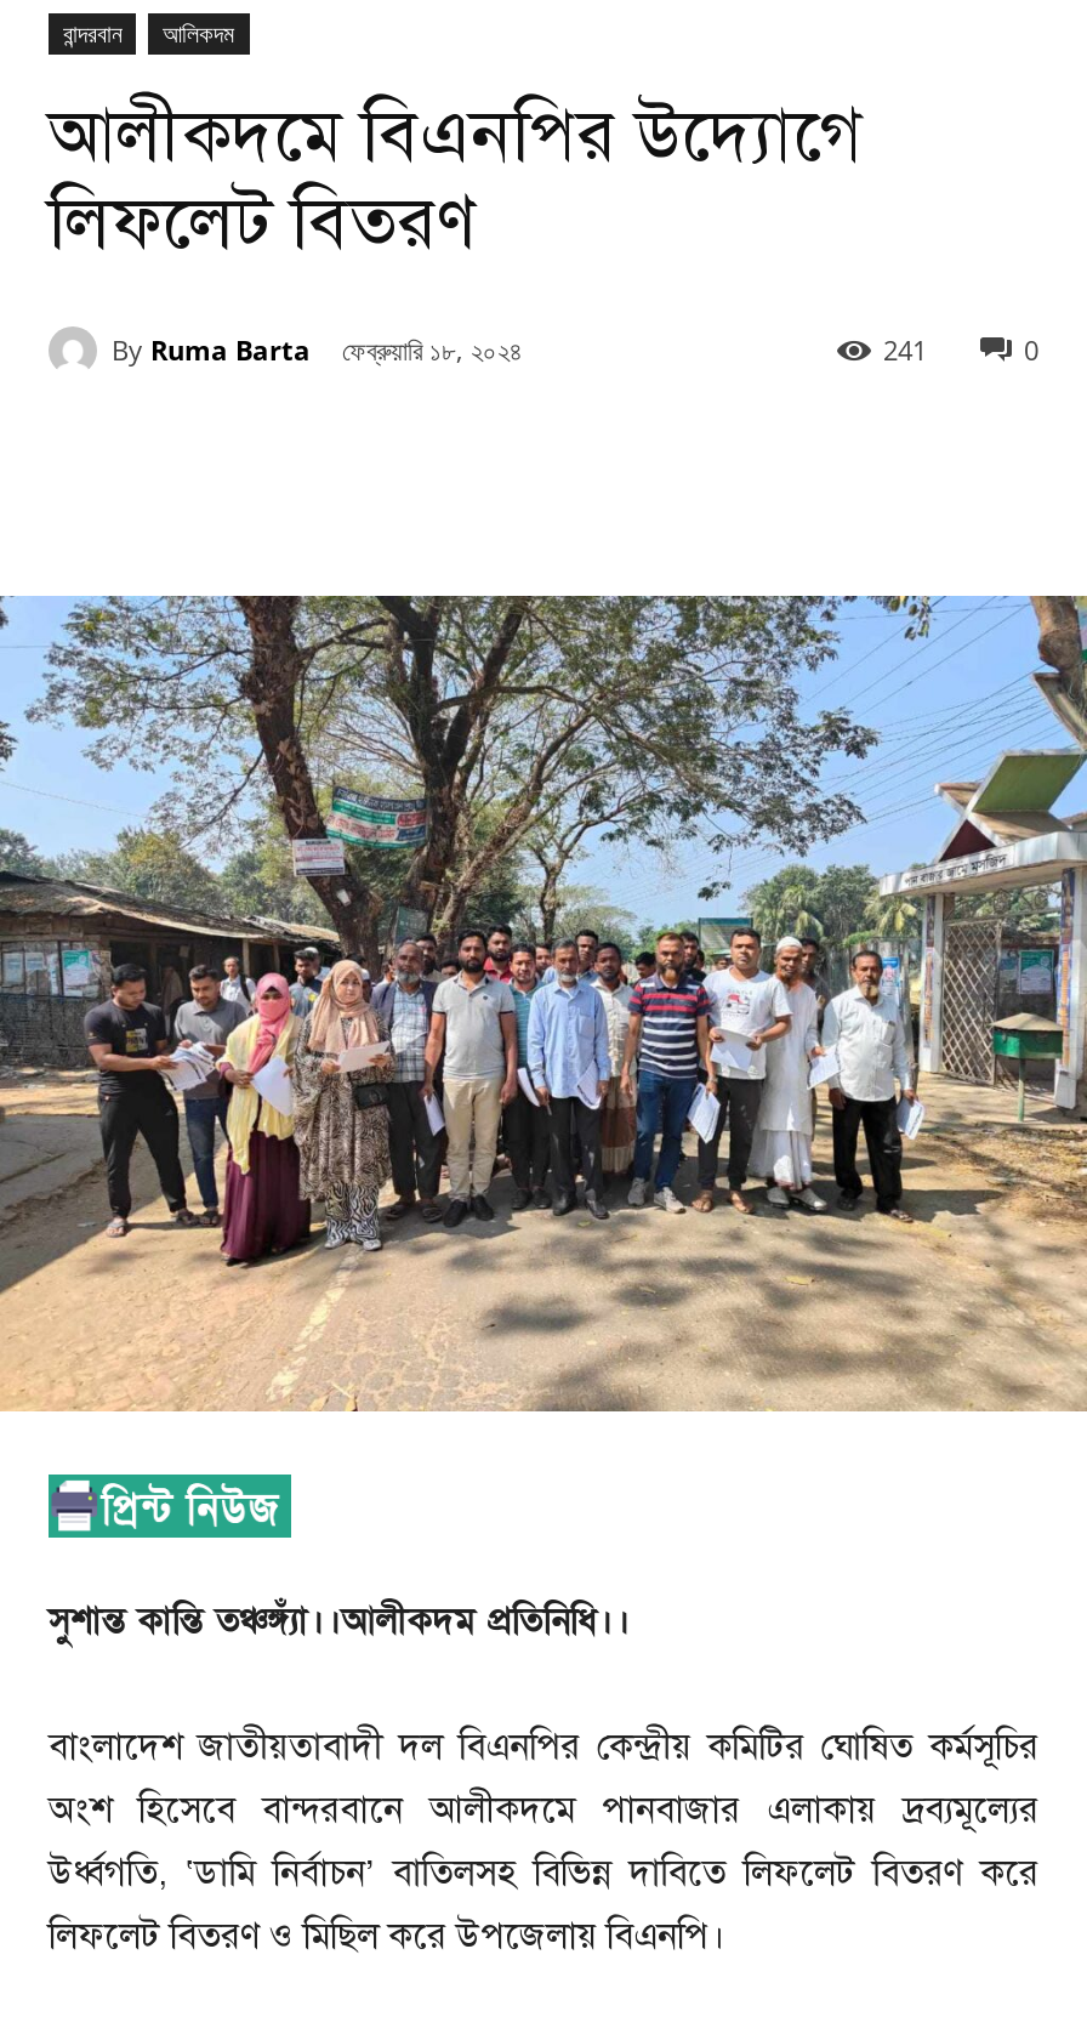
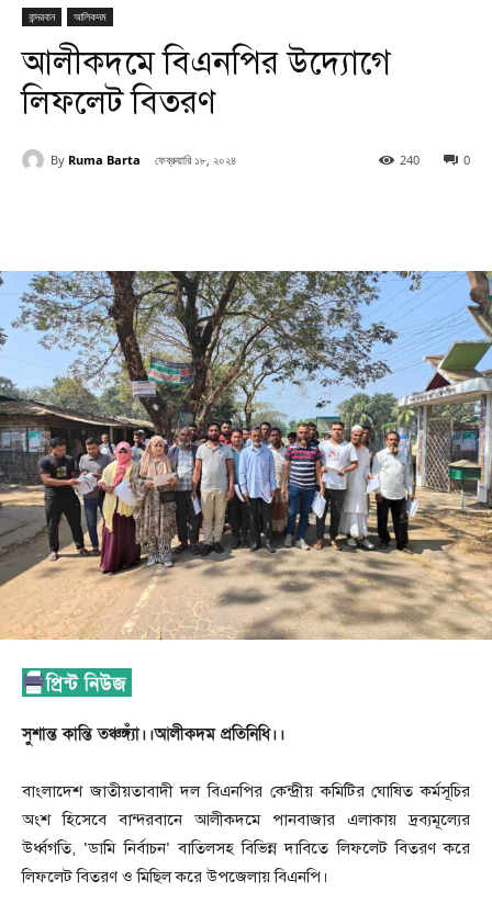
- 241
+ 240
